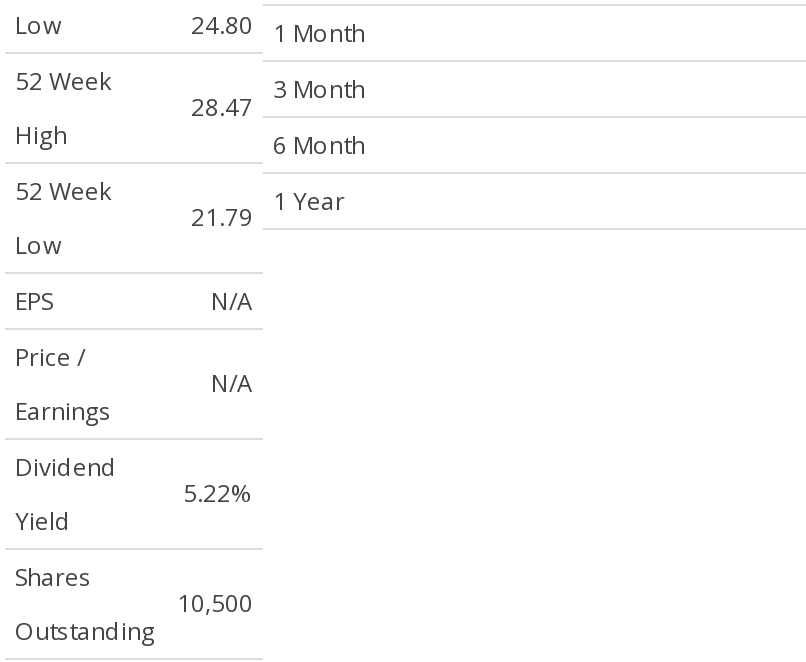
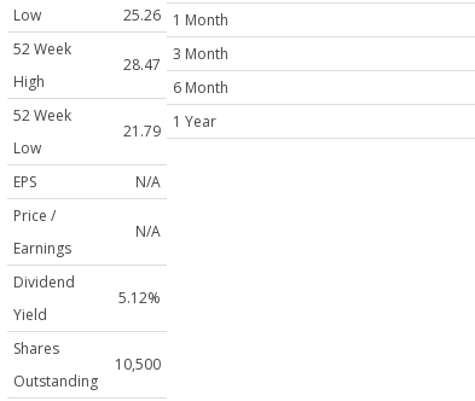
- 24.80 1 Month
+ 25.26 1 Month

- 5.22%
+ 5.12%
